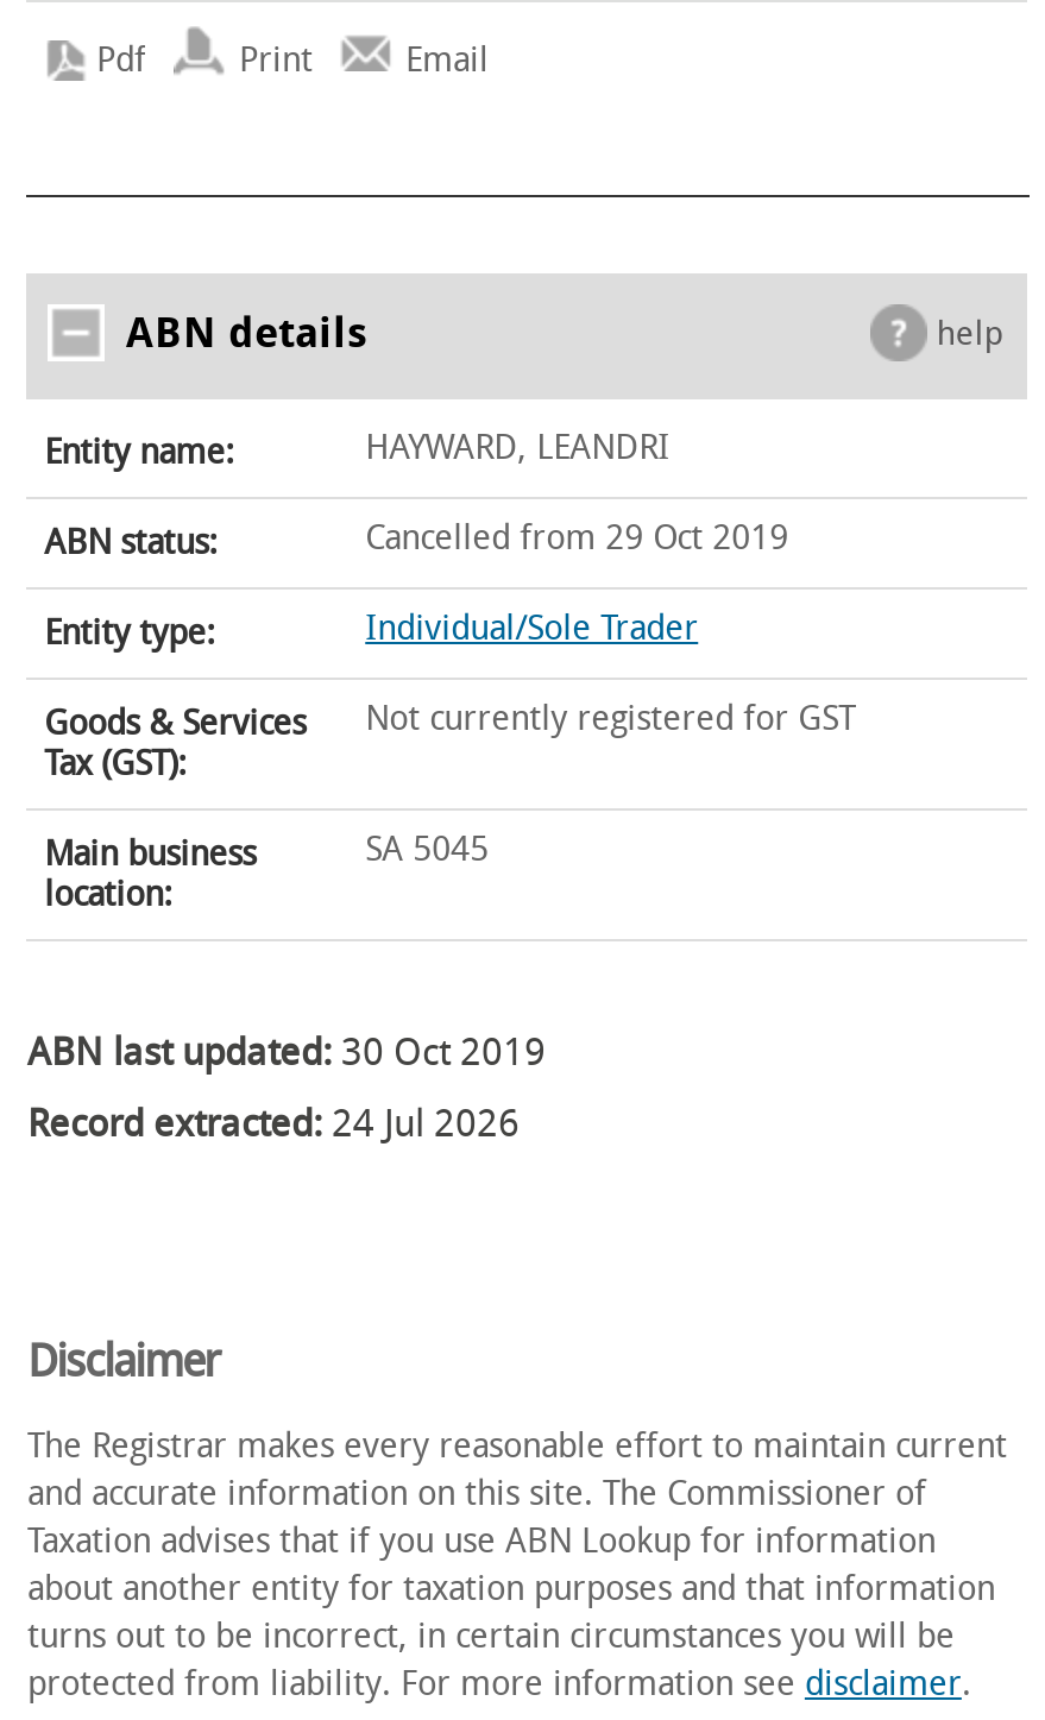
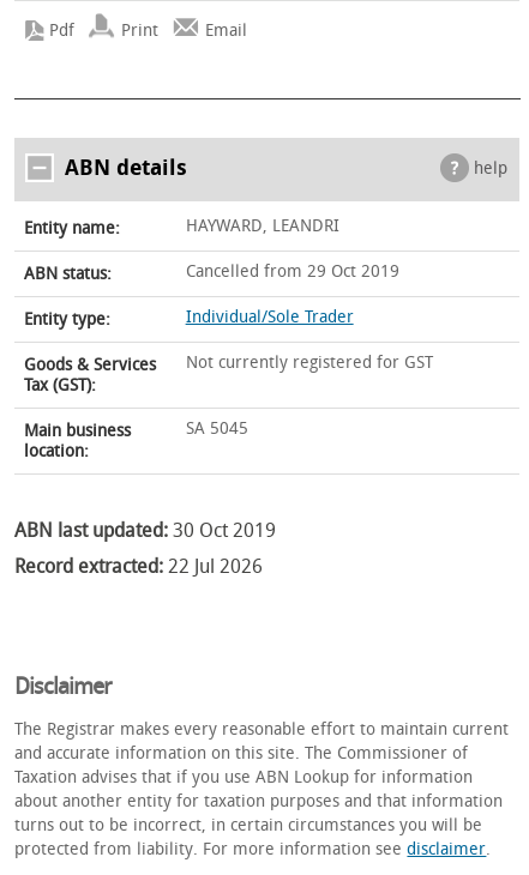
- Record extracted: 24 Jul 2026
+ Record extracted: 22 Jul 2026
